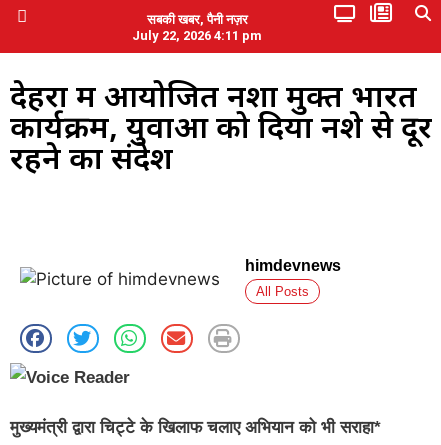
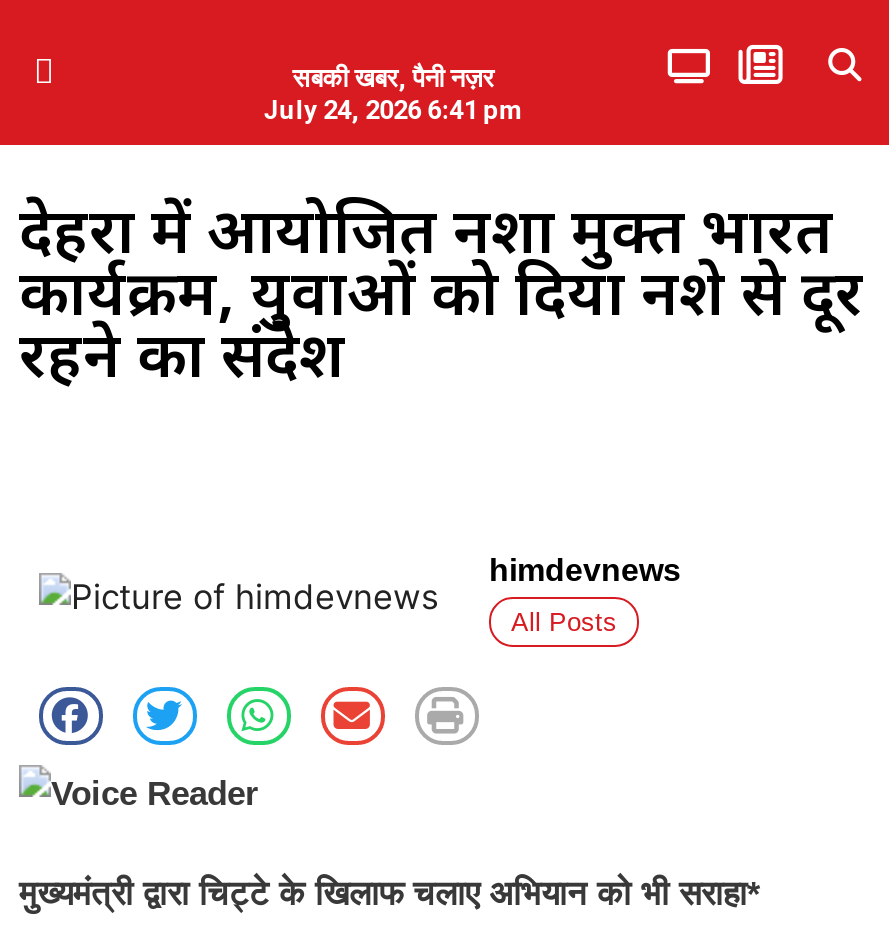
- July 22, 2026 4:11 pm
+ July 24, 2026 6:41 pm
